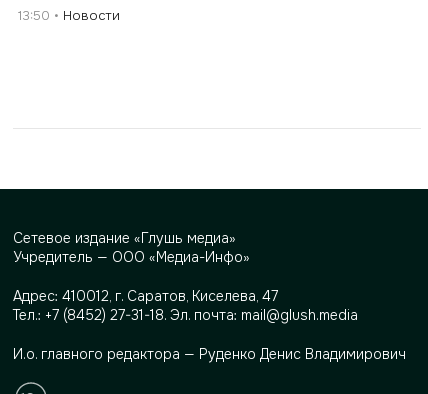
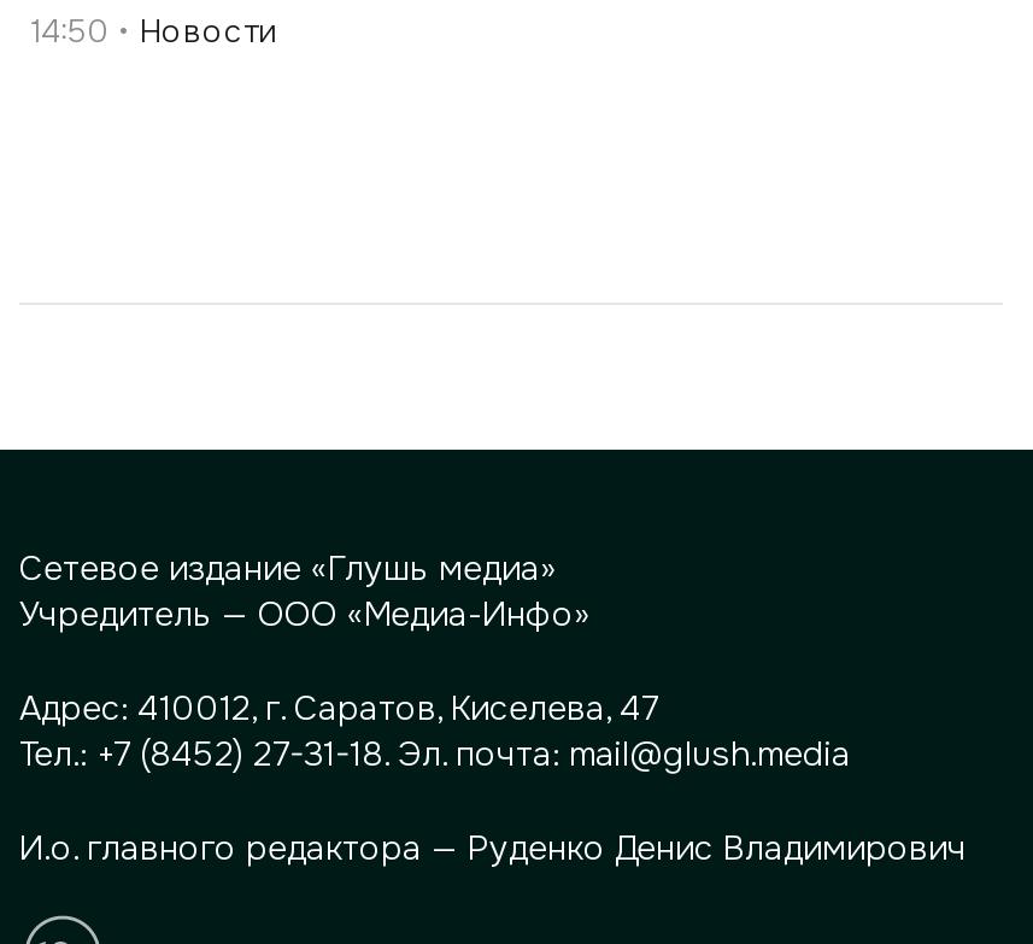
- 13:50 Новости
+ 14:50 Новости
